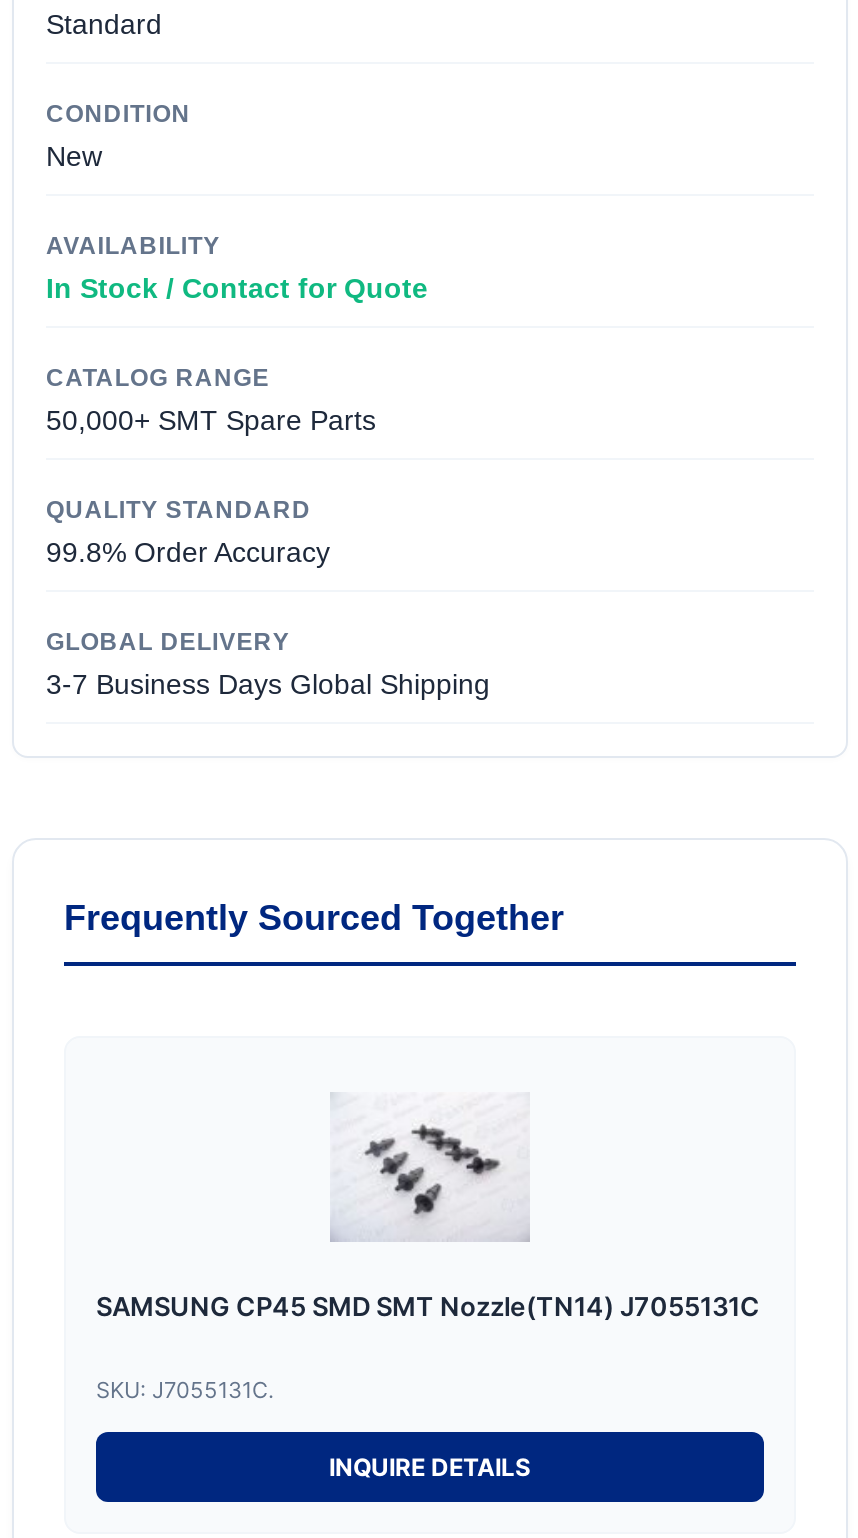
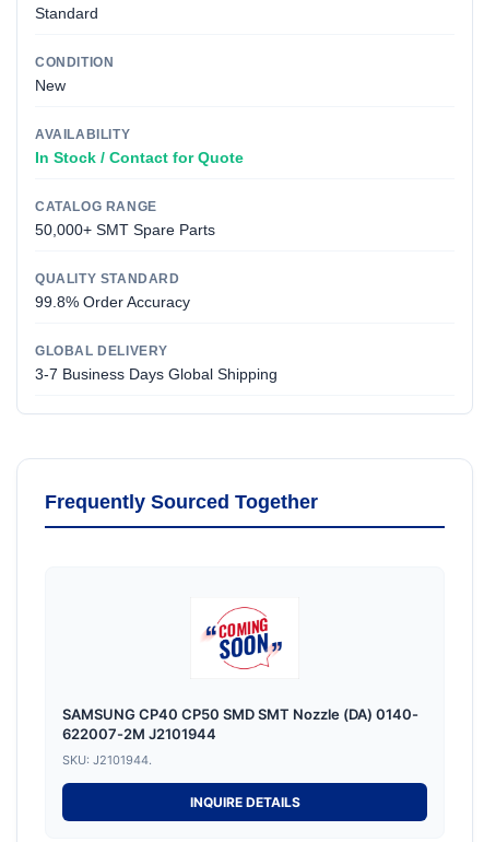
- [image]
- SAMSUNG CP45 SMD SMT Nozzle(TN14) J7055131C
+ [image]
+ SAMSUNG CP40 CP50 SMD SMT Nozzle (DA) 0140-
+ 622007-2M J2101944

- SKU: J7055131C.
+ SKU: J2101944.
